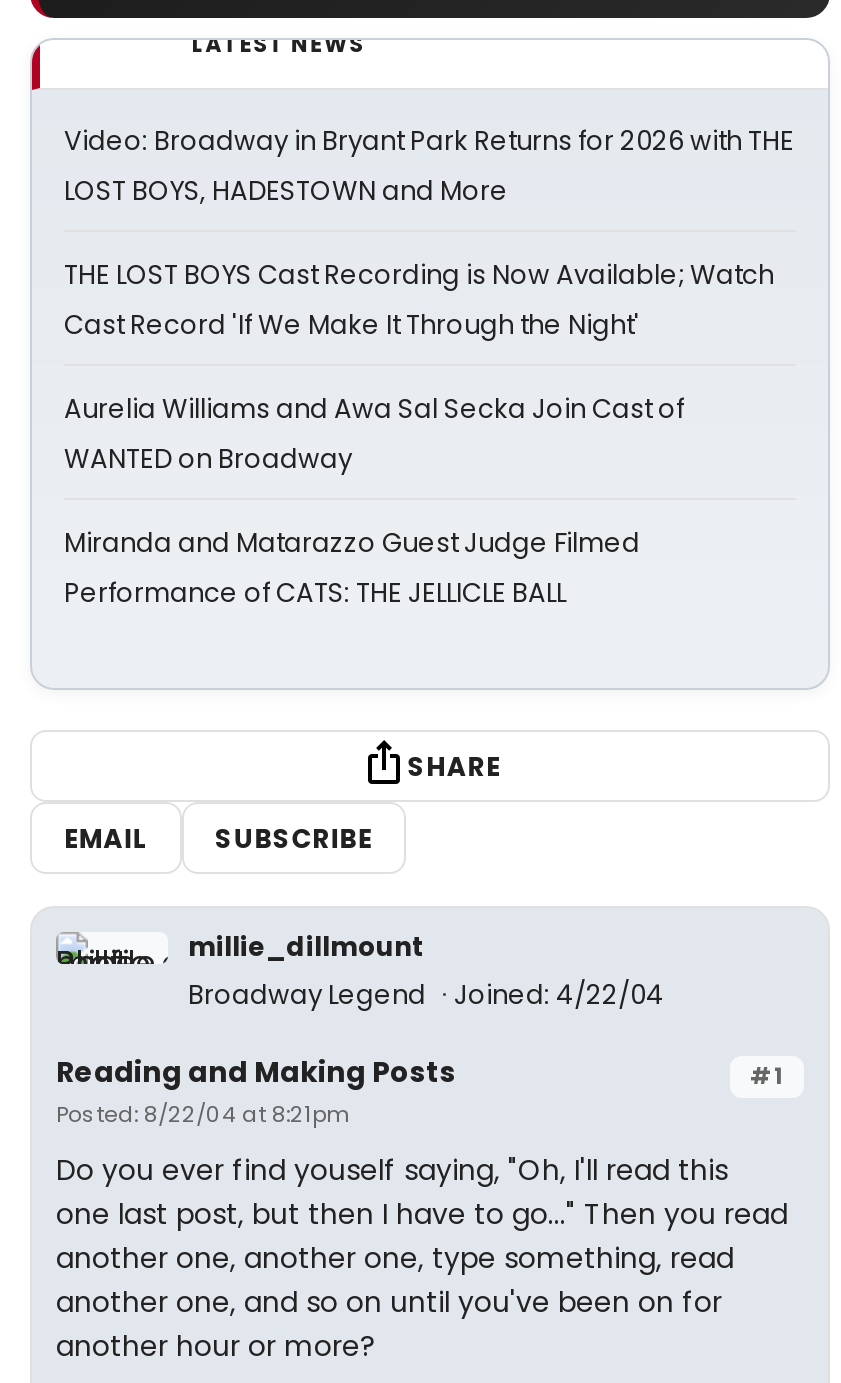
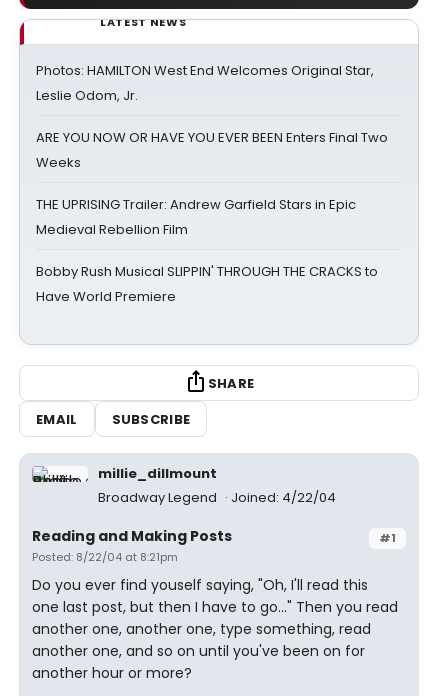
- Video: Broadway in Bryant Park Returns for 2026 with THE
- LOST BOYS, HADESTOWN and More
+ Photos: HAMILTON West End Welcomes Original Star,
+ Leslie Odom, Jr.

- THE LOST BOYS Cast Recording is Now Available; Watch
- Cast Record 'If We Make It Through the Night'
+ ARE YOU NOW OR HAVE YOU EVER BEEN Enters Final Two
+ Weeks

- Aurelia Williams and Awa Sal Secka Join Cast of
- WANTED on Broadway
+ THE UPRISING Trailer: Andrew Garfield Stars in Epic
+ Medieval Rebellion Film

- Miranda and Matarazzo Guest Judge Filmed
- Performance of CATS: THE JELLICLE BALL
+ Bobby Rush Musical SLIPPIN' THROUGH THE CRACKS to
+ Have World Premiere
